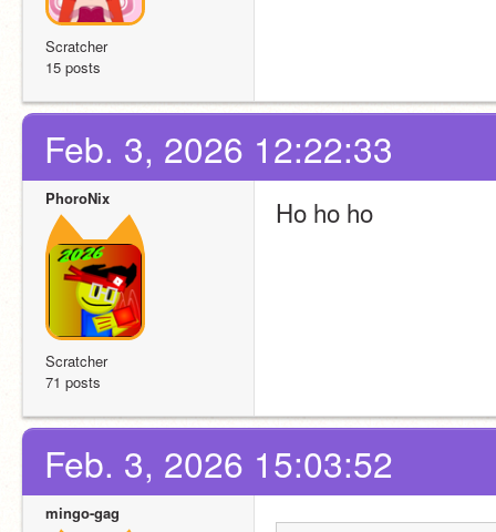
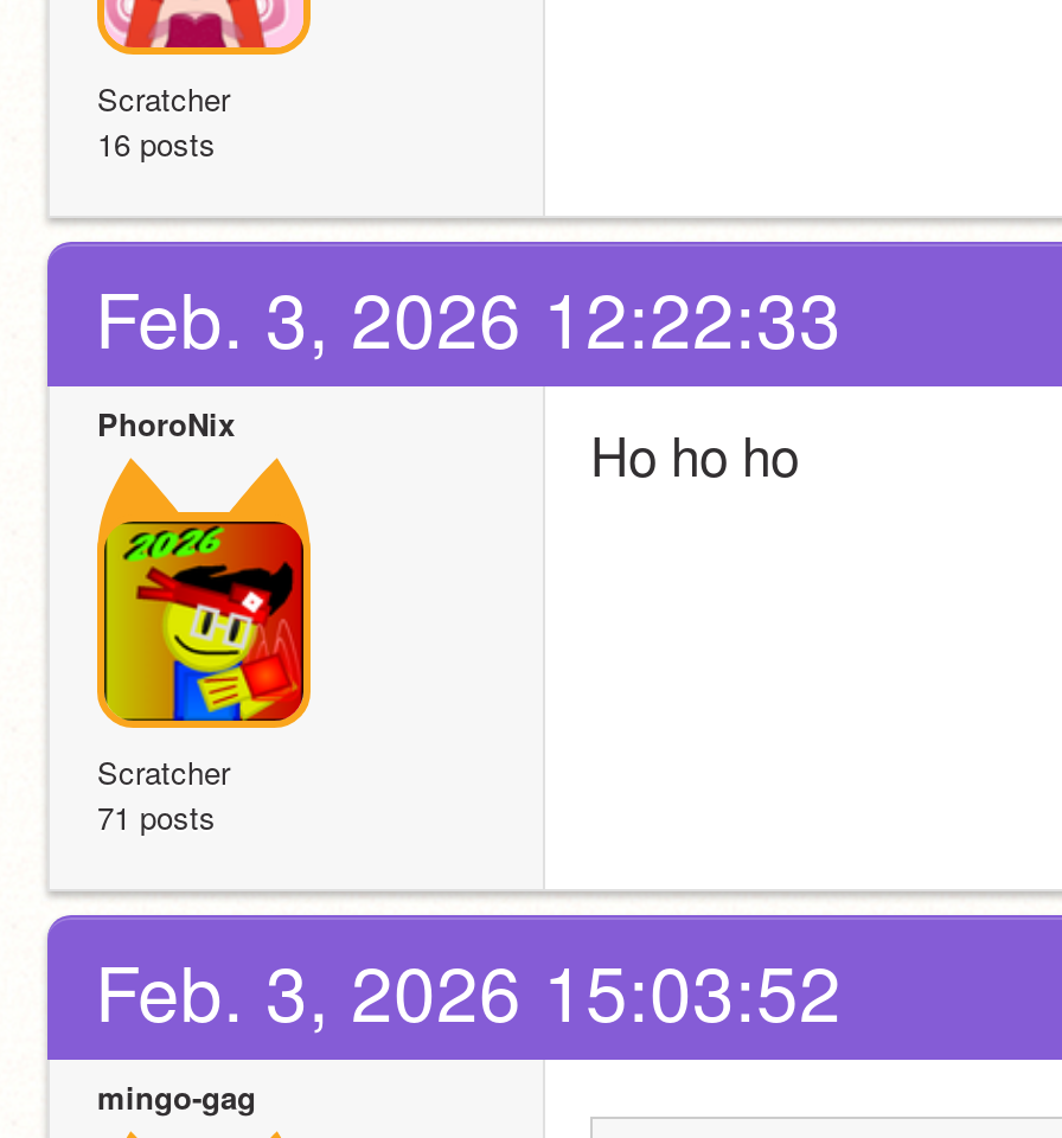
- 15 posts
+ 16 posts
